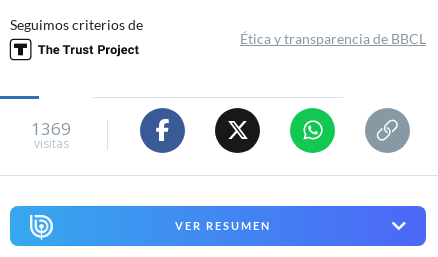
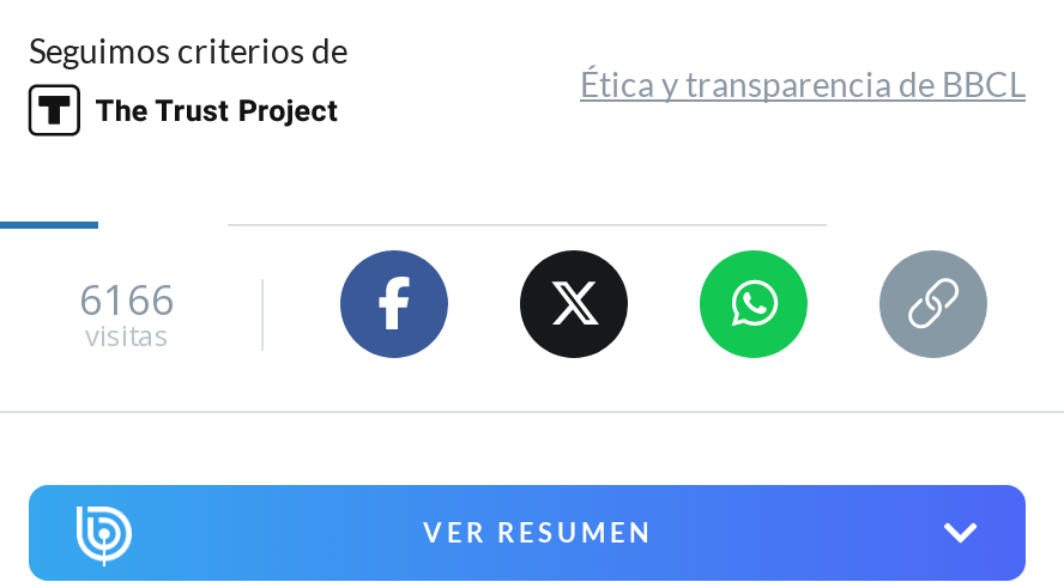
- 1369
+ 6166
